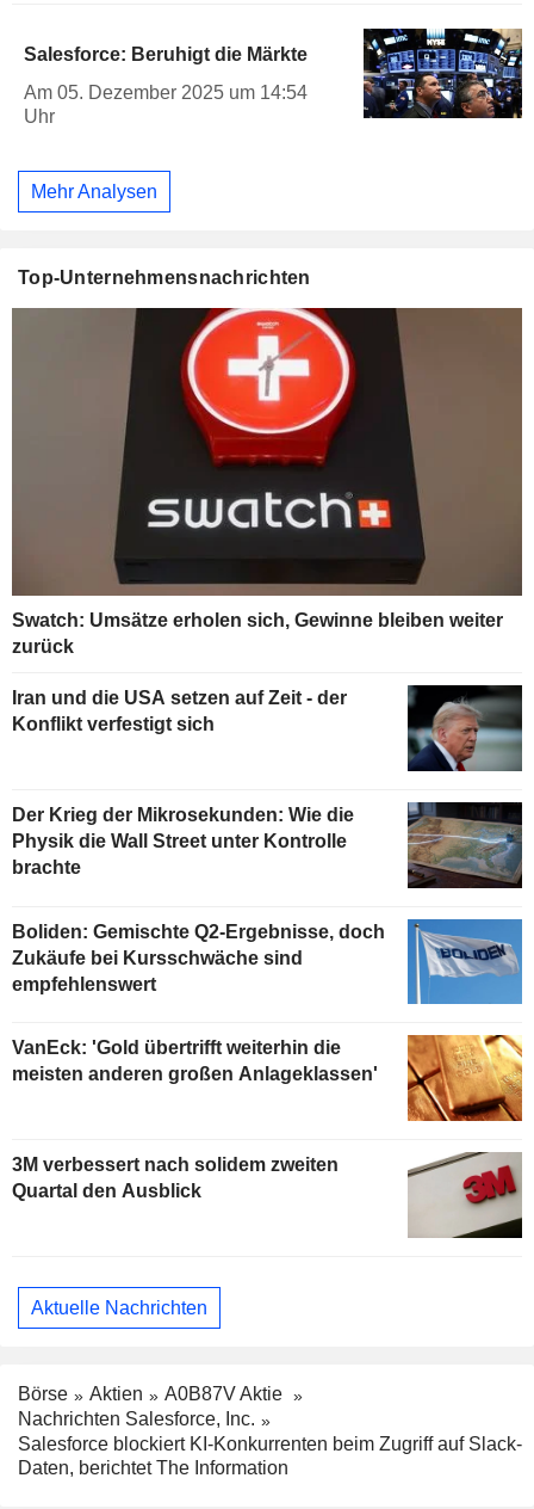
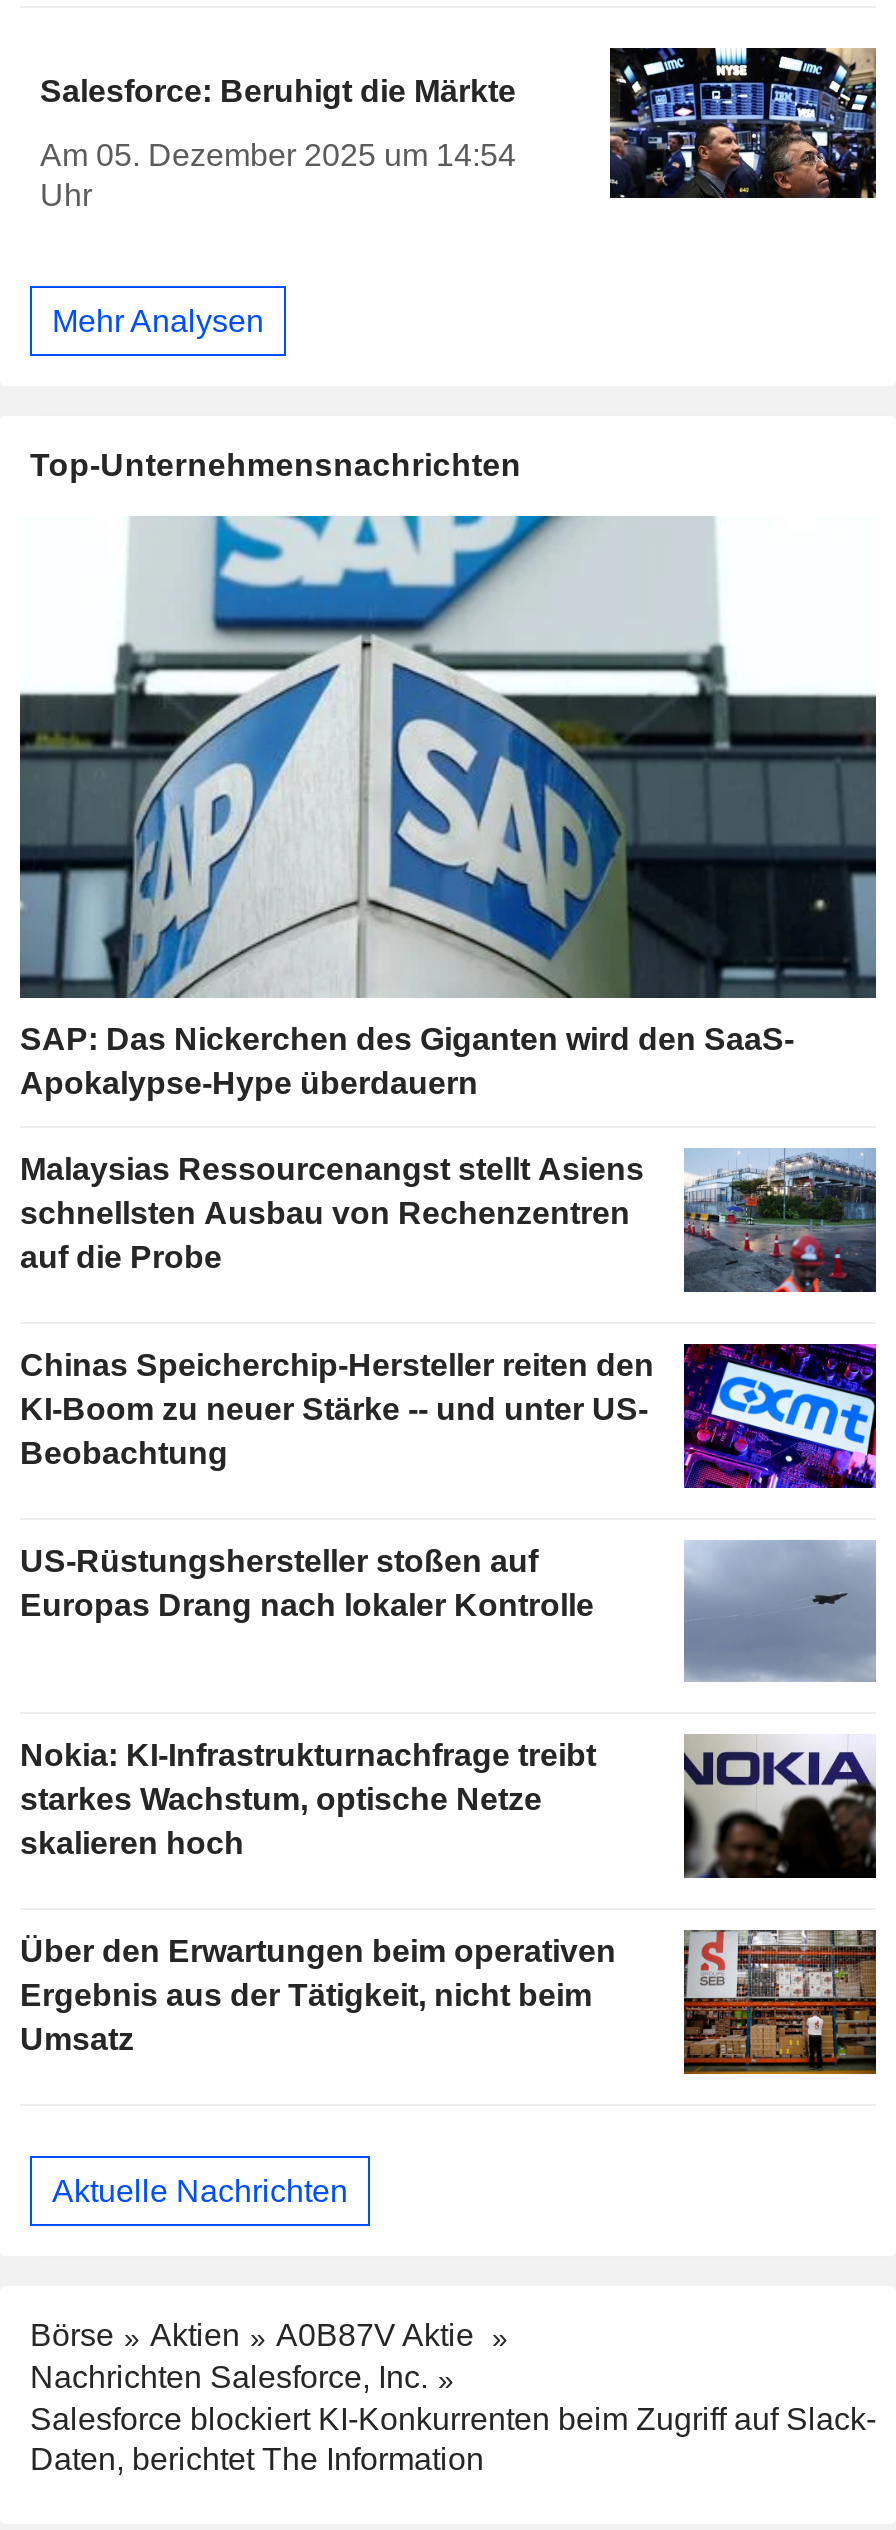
- [image]
- Swatch: Umsätze erholen sich, Gewinne bleiben weiter
- zurück
+ [image]
+ SAP: Das Nickerchen des Giganten wird den SaaS-
+ Apokalypse-Hype überdauern

- Iran und die USA setzen auf Zeit - der
- Konflikt verfestigt sich
+ Malaysias Ressourcenangst stellt Asiens
+ schnellsten Ausbau von Rechenzentren
+ auf die Probe

- [image]
+ [image]

- Der Krieg der Mikrosekunden: Wie die
- Physik die Wall Street unter Kontrolle
- brachte
+ Chinas Speicherchip-Hersteller reiten den
+ KI-Boom zu neuer Stärke -- und unter US-
+ Beobachtung

- [image]
+ [image]

- Boliden: Gemischte Q2-Ergebnisse, doch
- Zukäufe bei Kursschwäche sind
- empfehlenswert
+ US-Rüstungshersteller stoßen auf
+ Europas Drang nach lokaler Kontrolle

- [image]
+ [image]

- VanEck: 'Gold übertrifft weiterhin die
- meisten anderen großen Anlageklassen'
+ Nokia: KI-Infrastrukturnachfrage treibt
+ starkes Wachstum, optische Netze
+ skalieren hoch

- [image]
+ [image]

- 3M verbessert nach solidem zweiten
- Quartal den Ausblick
+ Über den Erwartungen beim operativen
+ Ergebnis aus der Tätigkeit, nicht beim
+ Umsatz

- [image]
+ [image]
